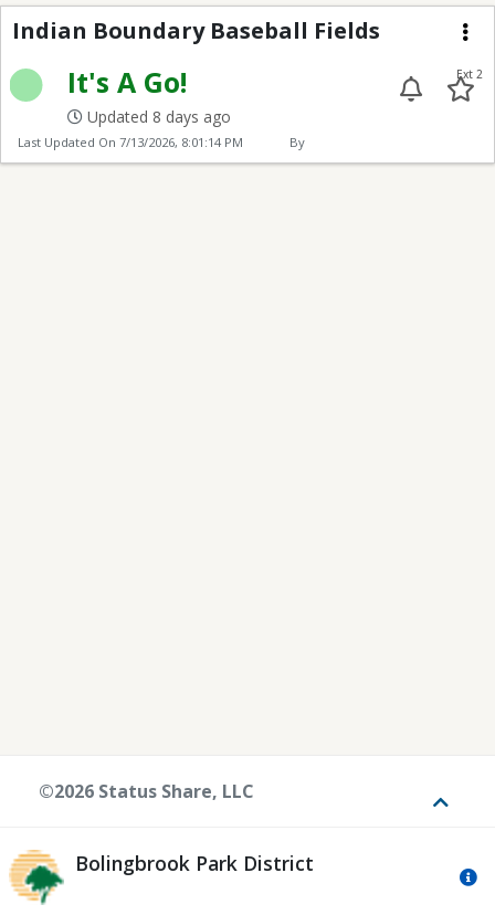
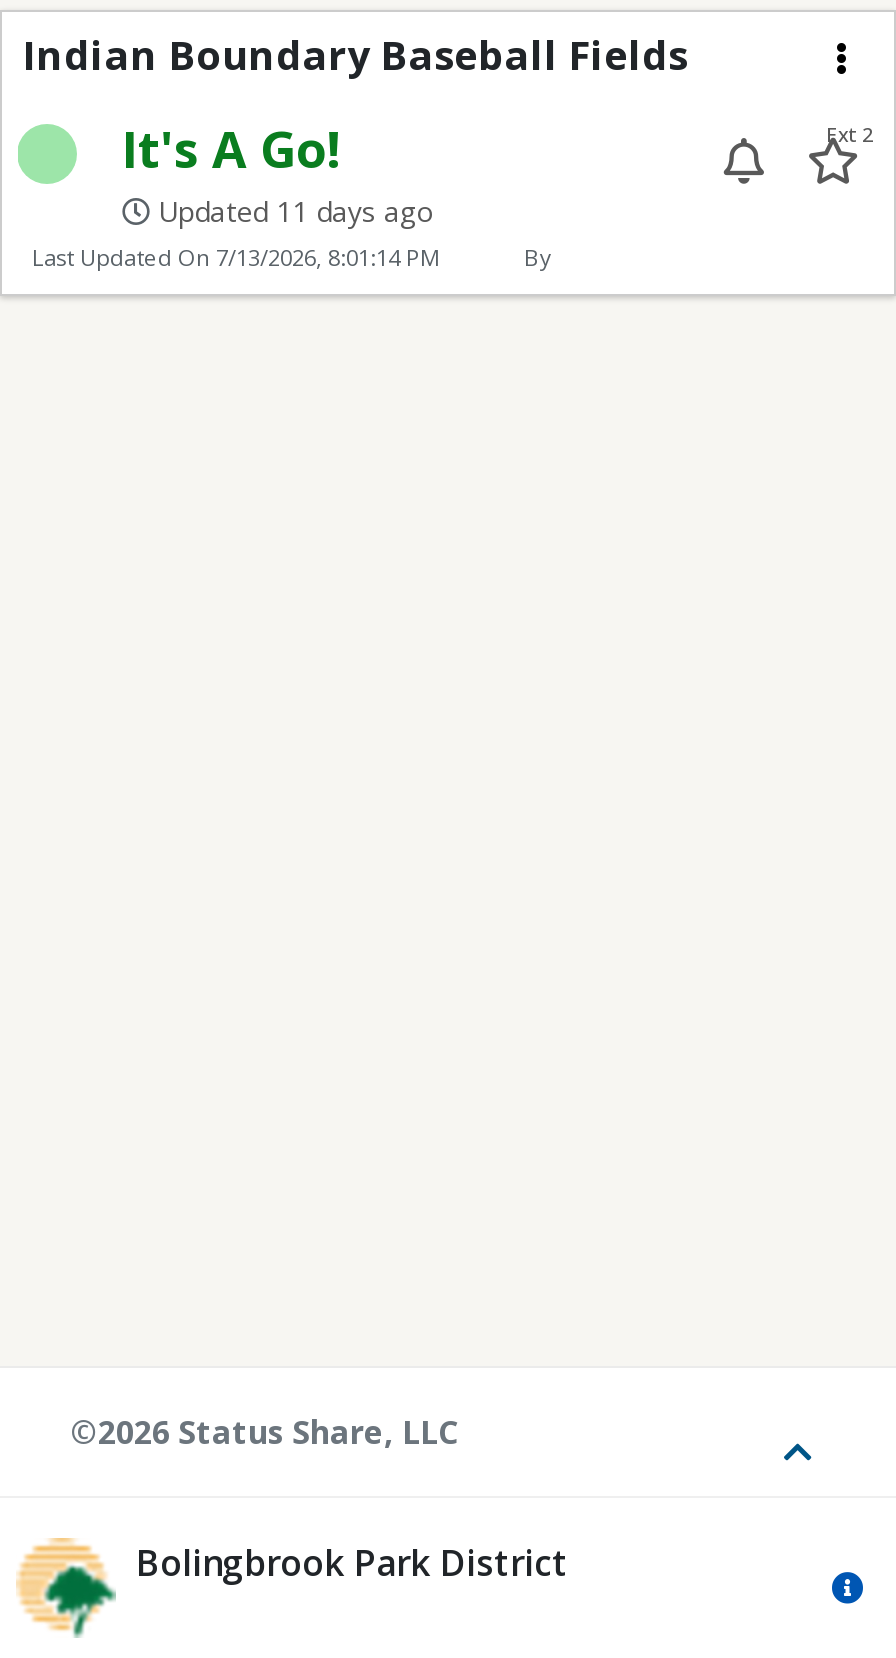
- Updated 8 days ago
+ Updated 11 days ago
